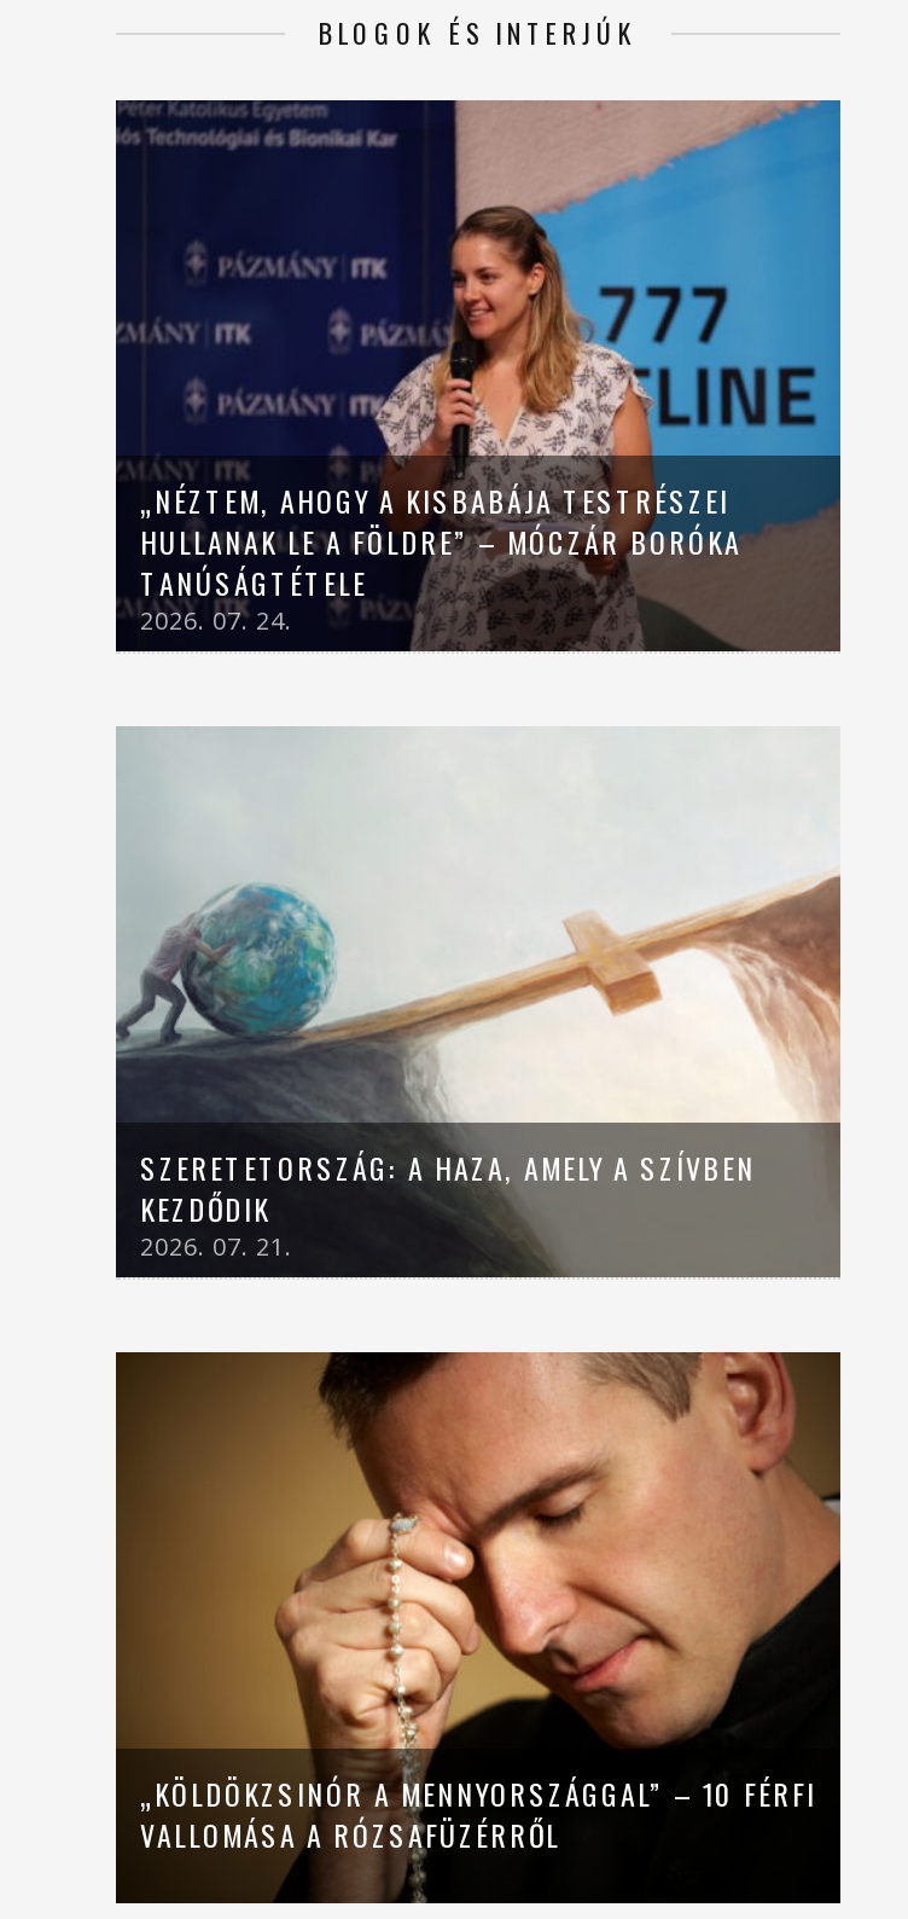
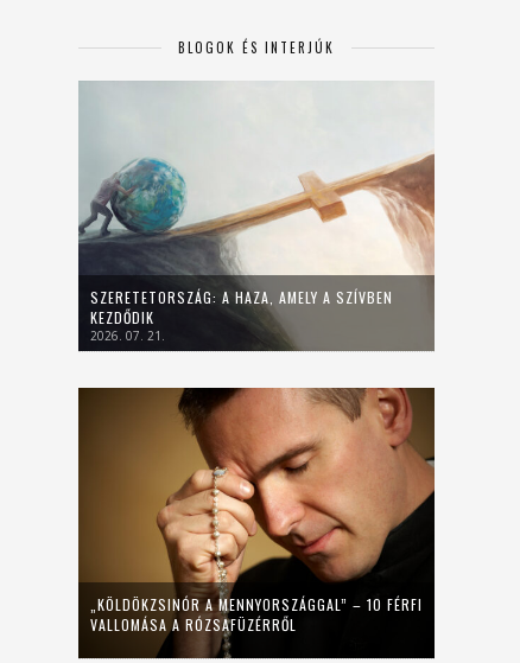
- [image]
- „NÉZTEM, AHOGY A KISBABÁJA TESTRÉSZEI
- HULLANAK LE A FÖLDRE” – MÓCZÁR BORÓKA
- TANÚSÁGTÉTELE
- 2026. 07. 24.
